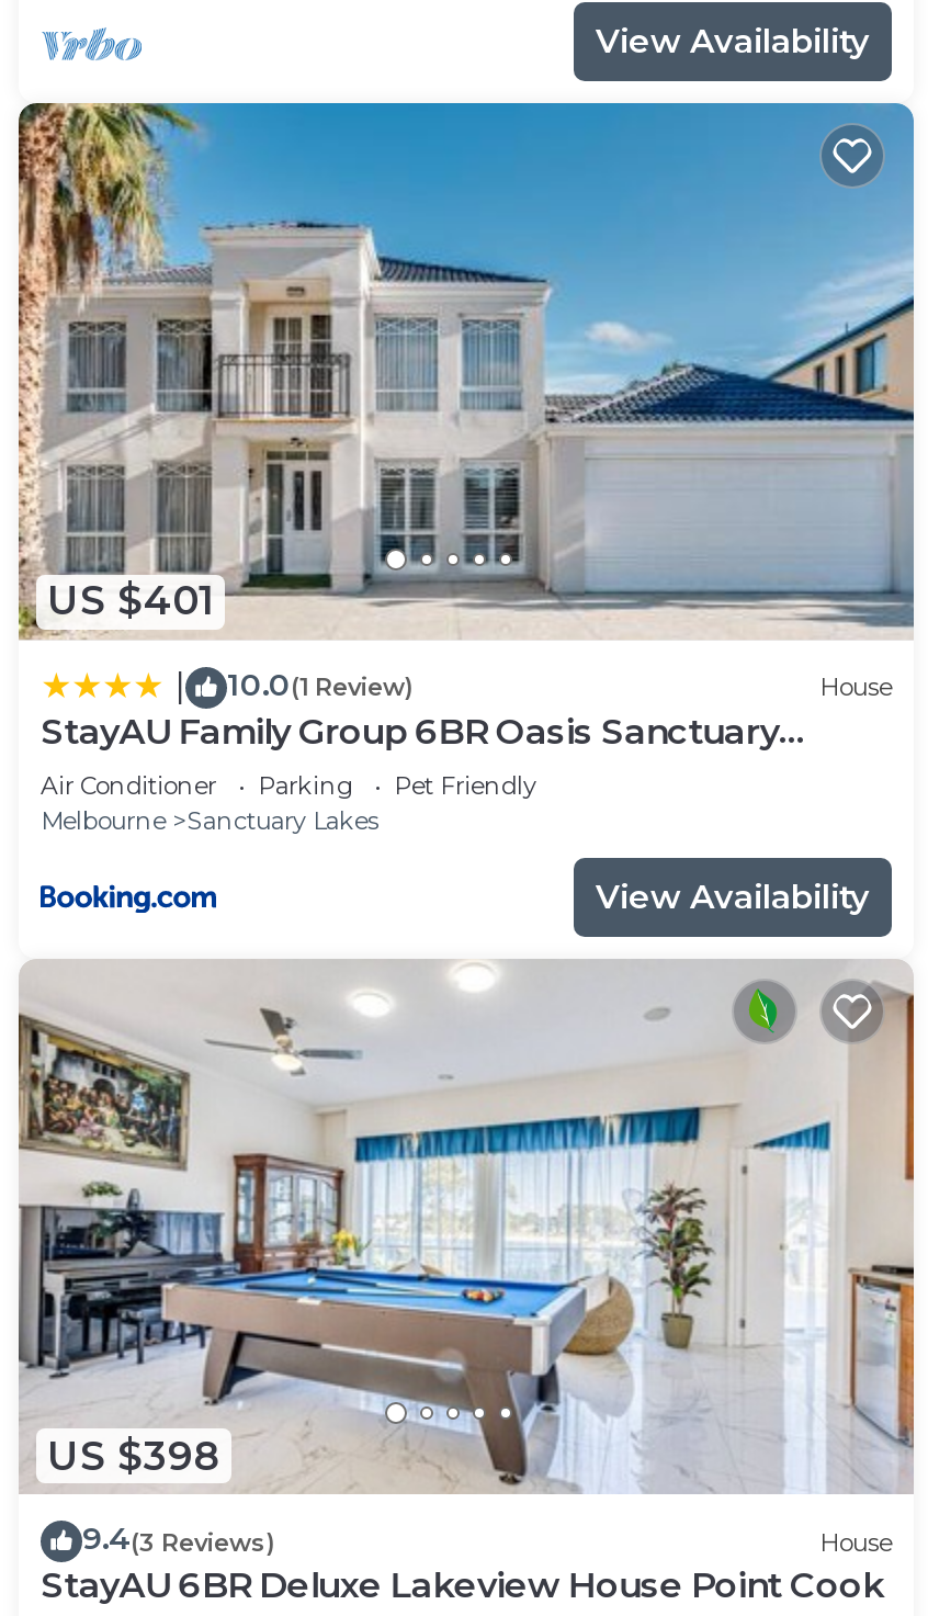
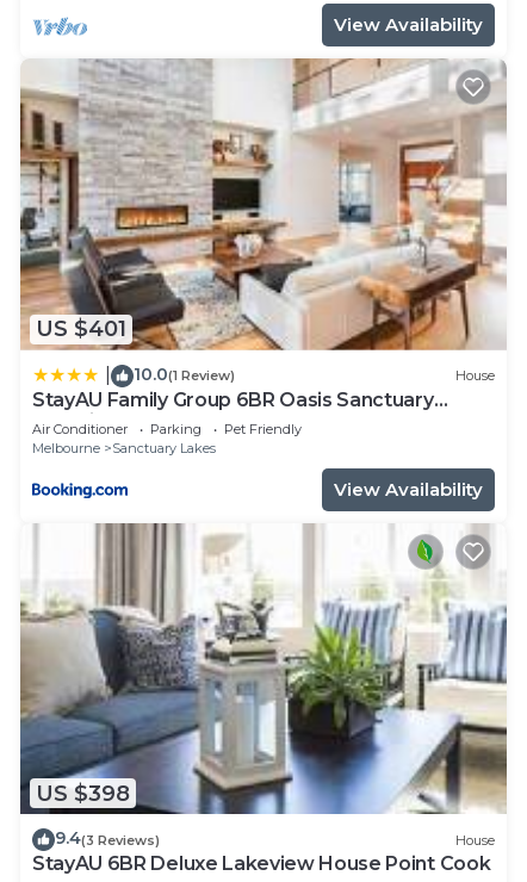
- [image]
+ [image]

- [image]
+ [image]
